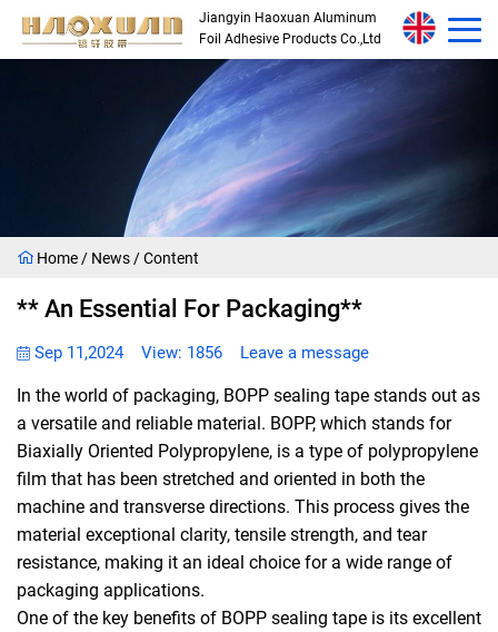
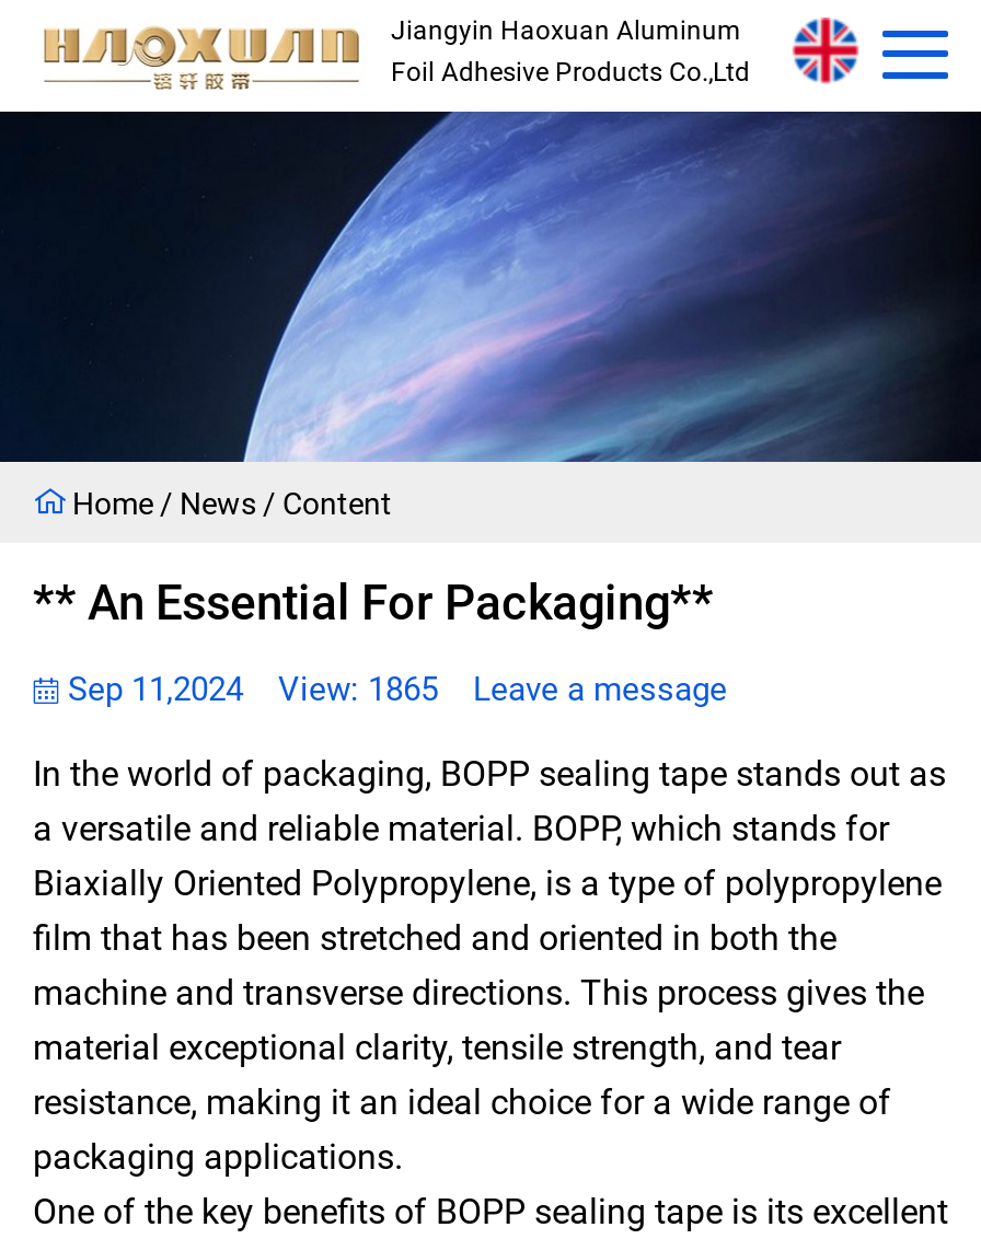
- Sep 11,2024 View: 1856 Leave a message
+ Sep 11,2024 View: 1865 Leave a message
